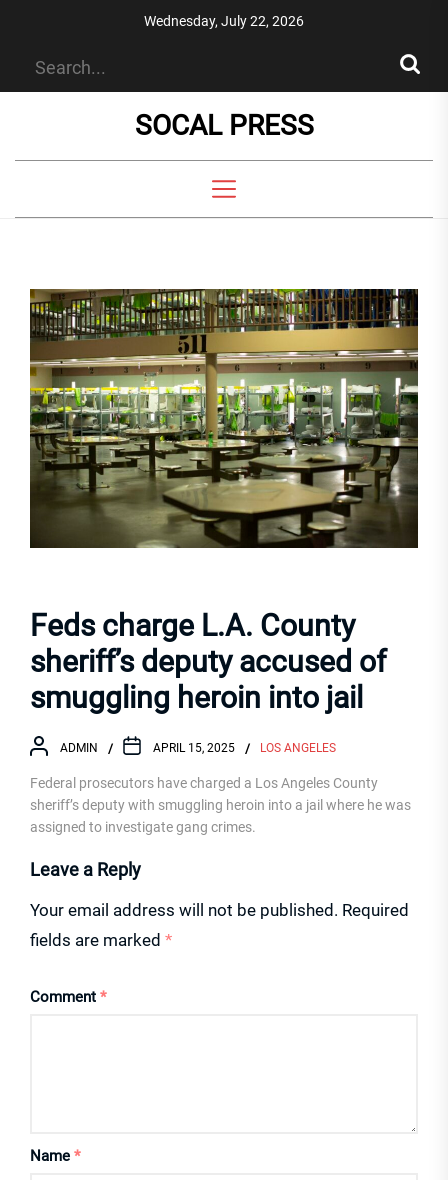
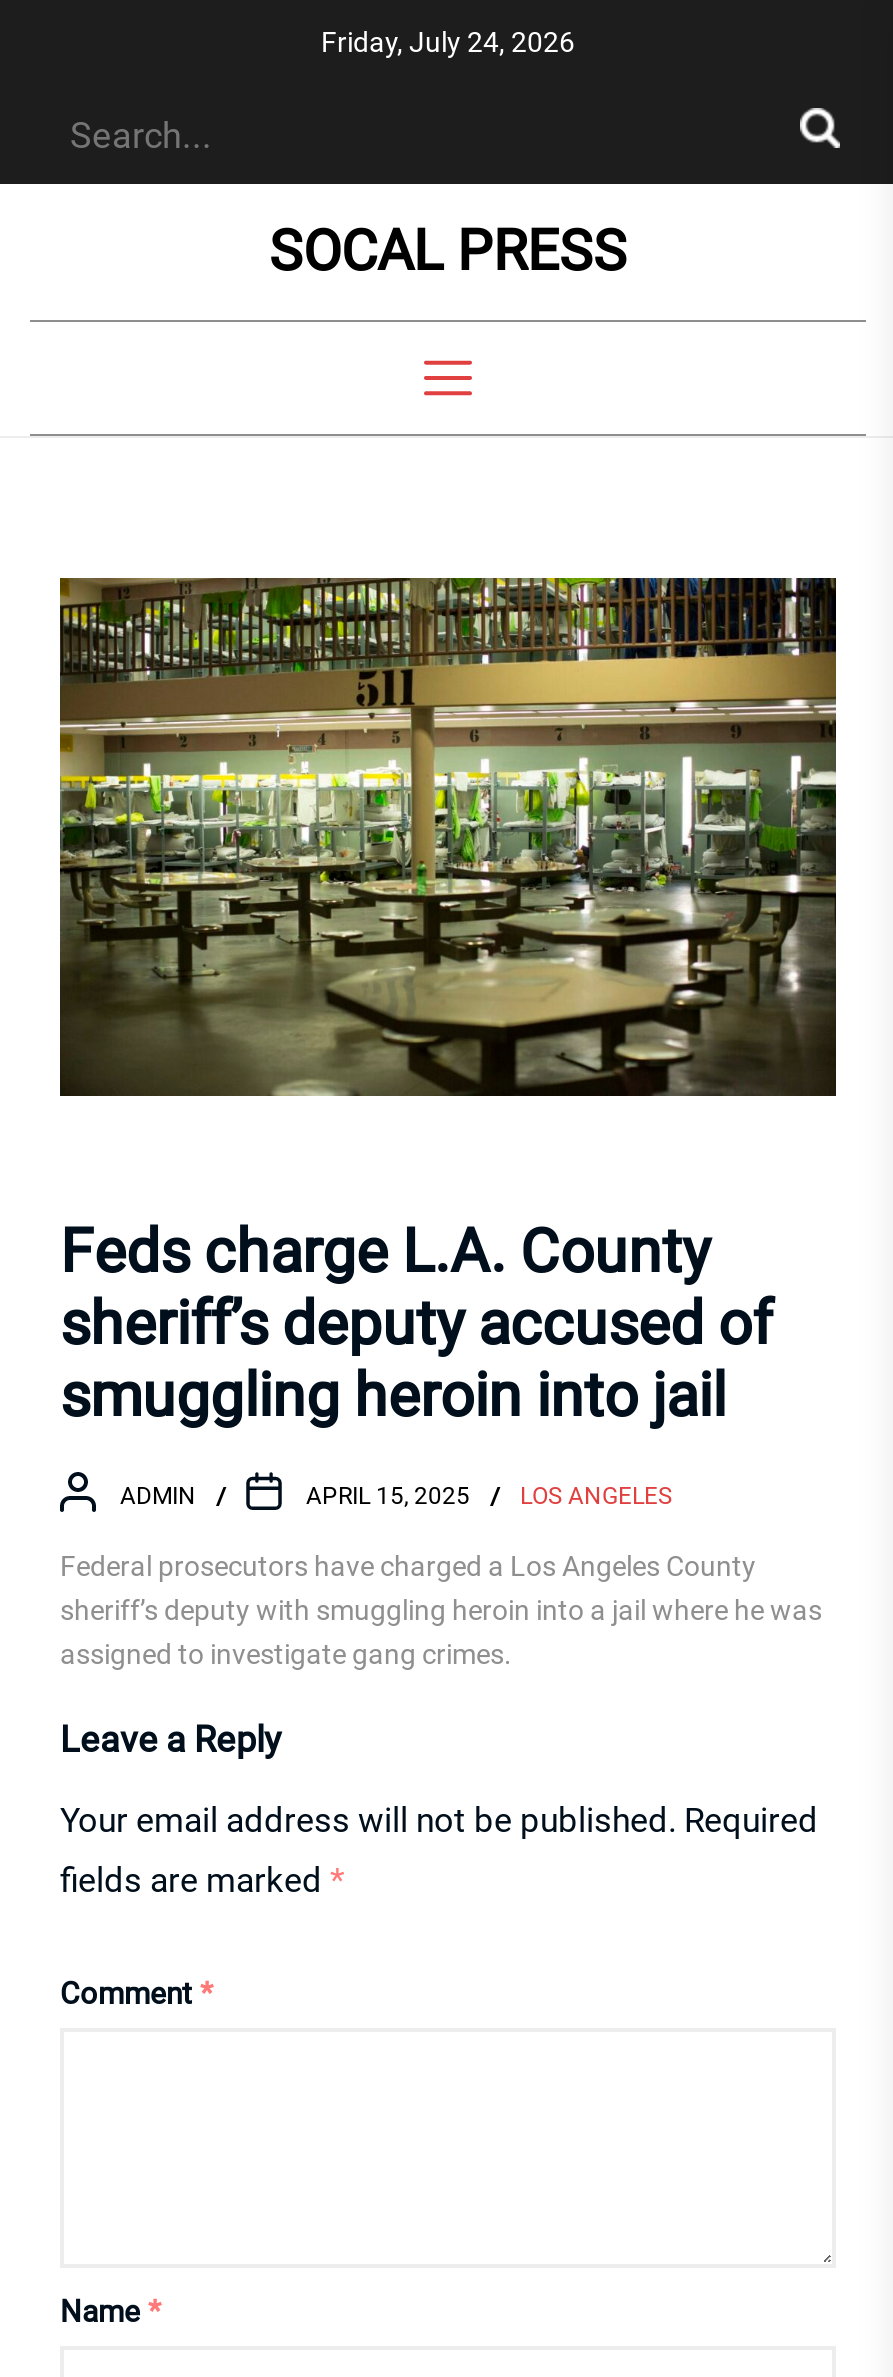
- Wednesday, July 22, 2026
+ Friday, July 24, 2026
